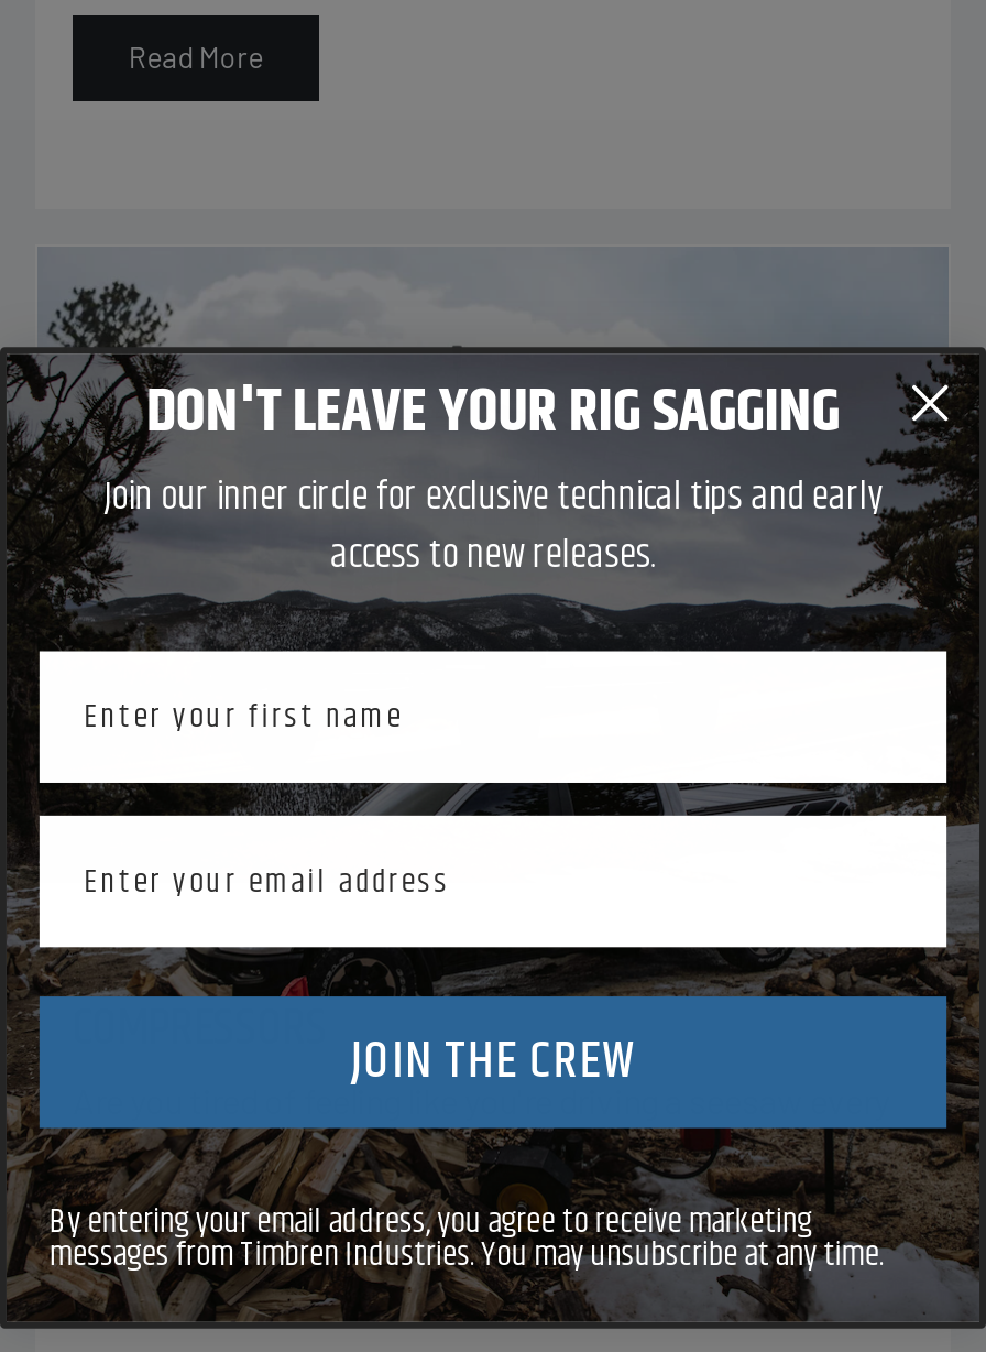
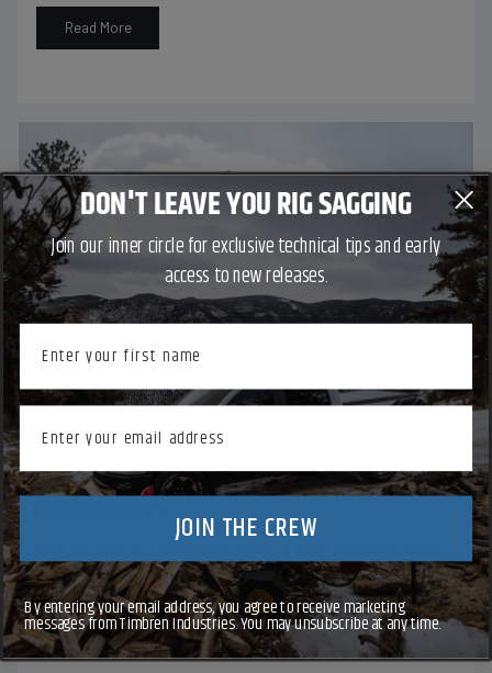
- DON'T LEAVE YOUR RIG SAGGING
+ DON'T LEAVE YOU RIG SAGGING
